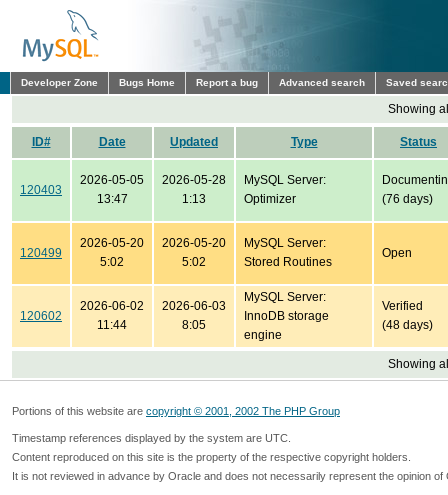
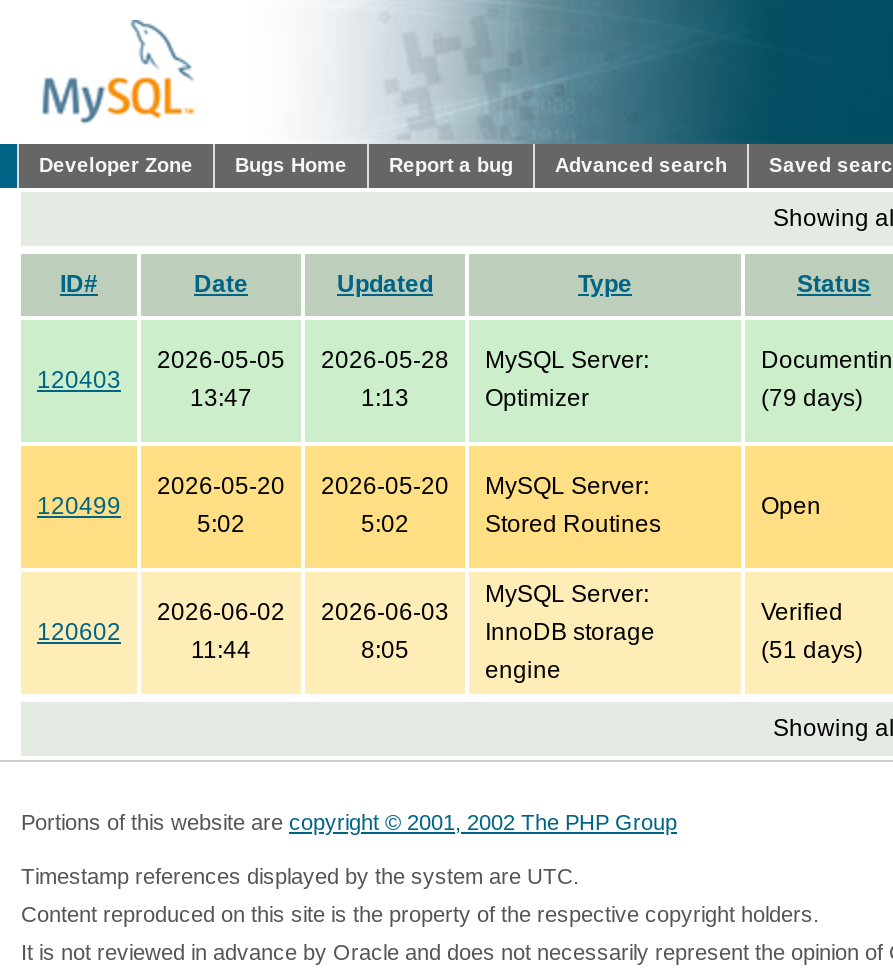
- (76 days)
+ (79 days)

- (48 days)
+ (51 days)
